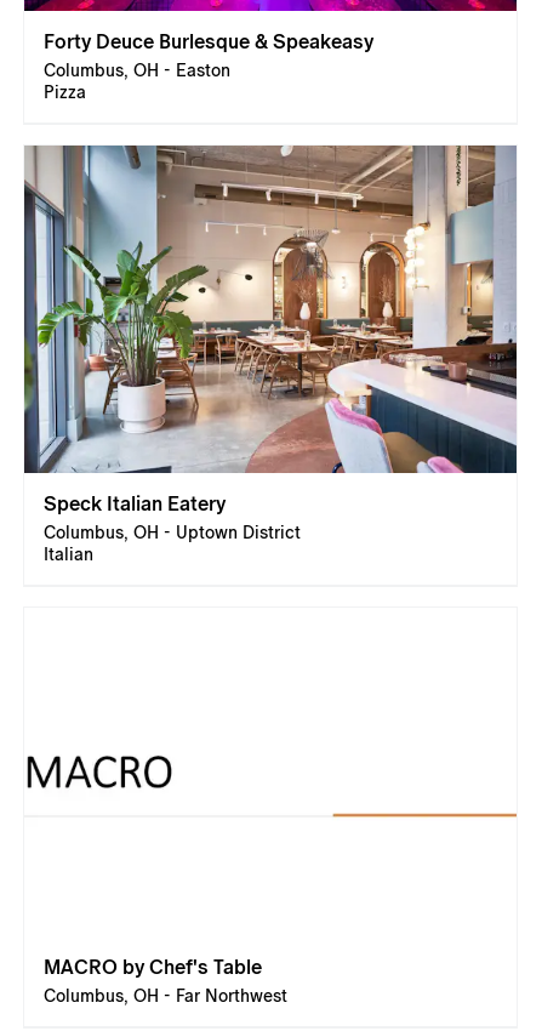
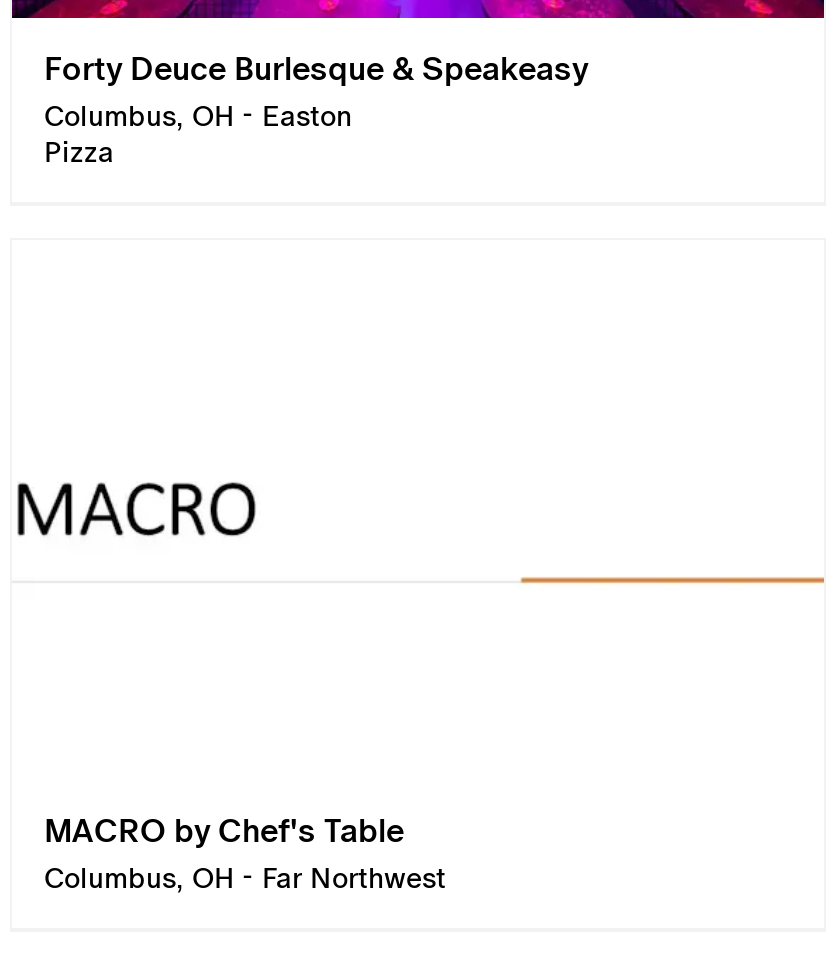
- [image]
- Speck Italian Eatery
- Columbus, OH - Uptown District
- Italian
